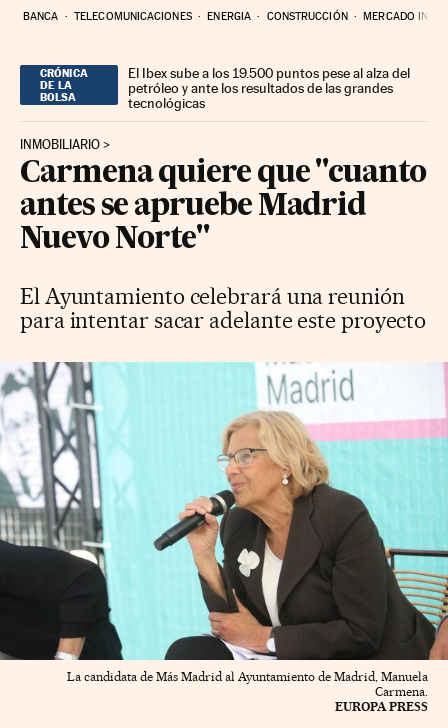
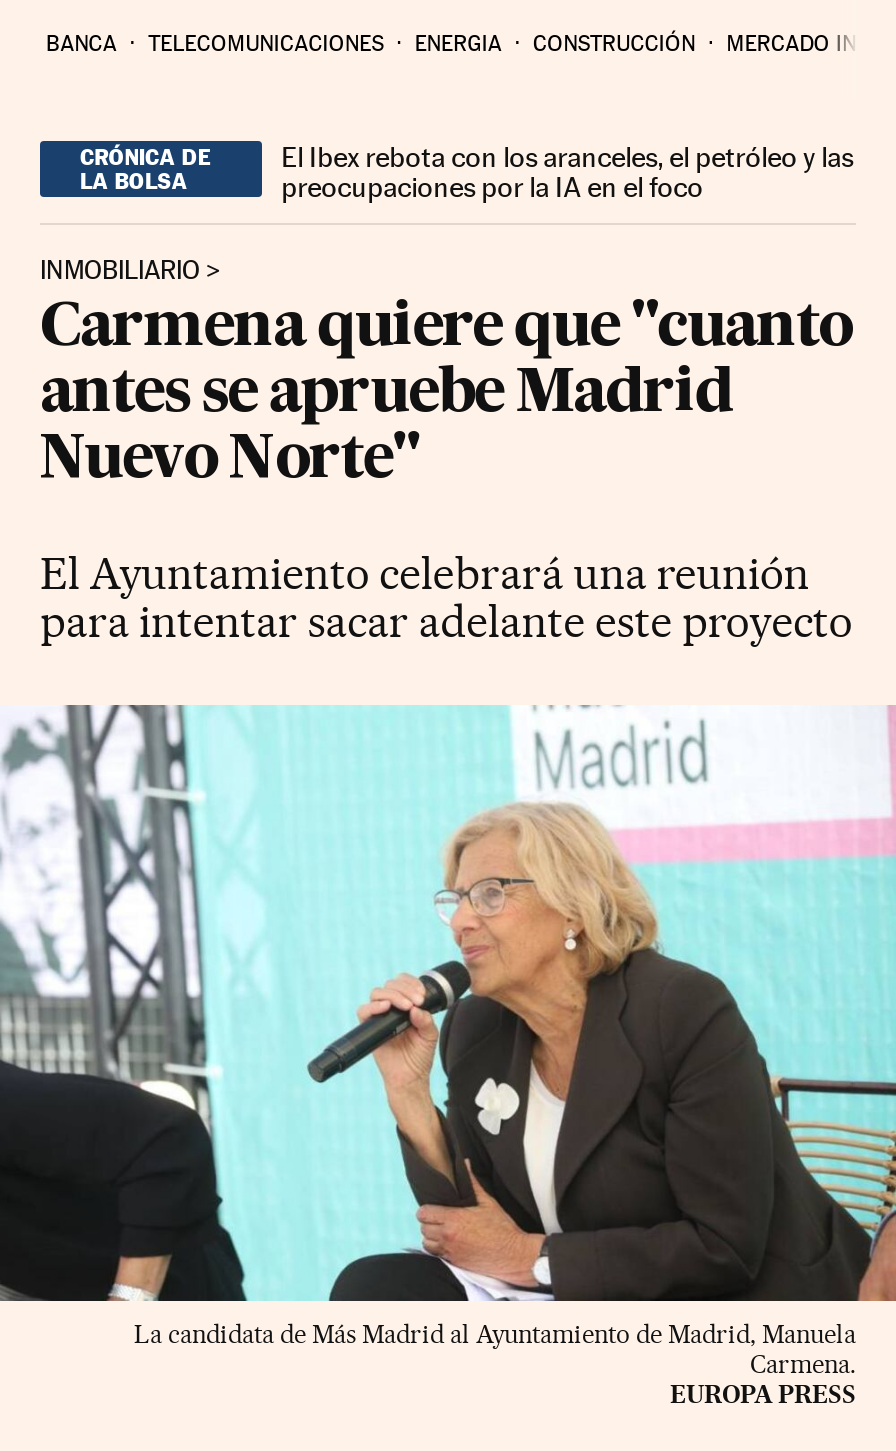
- El Ibex sube a los 19.500 puntos pese al alza del
- petróleo y ante los resultados de las grandes
- tecnológicas
+ El Ibex rebota con los aranceles, el petróleo y las
+ preocupaciones por la IA en el foco
